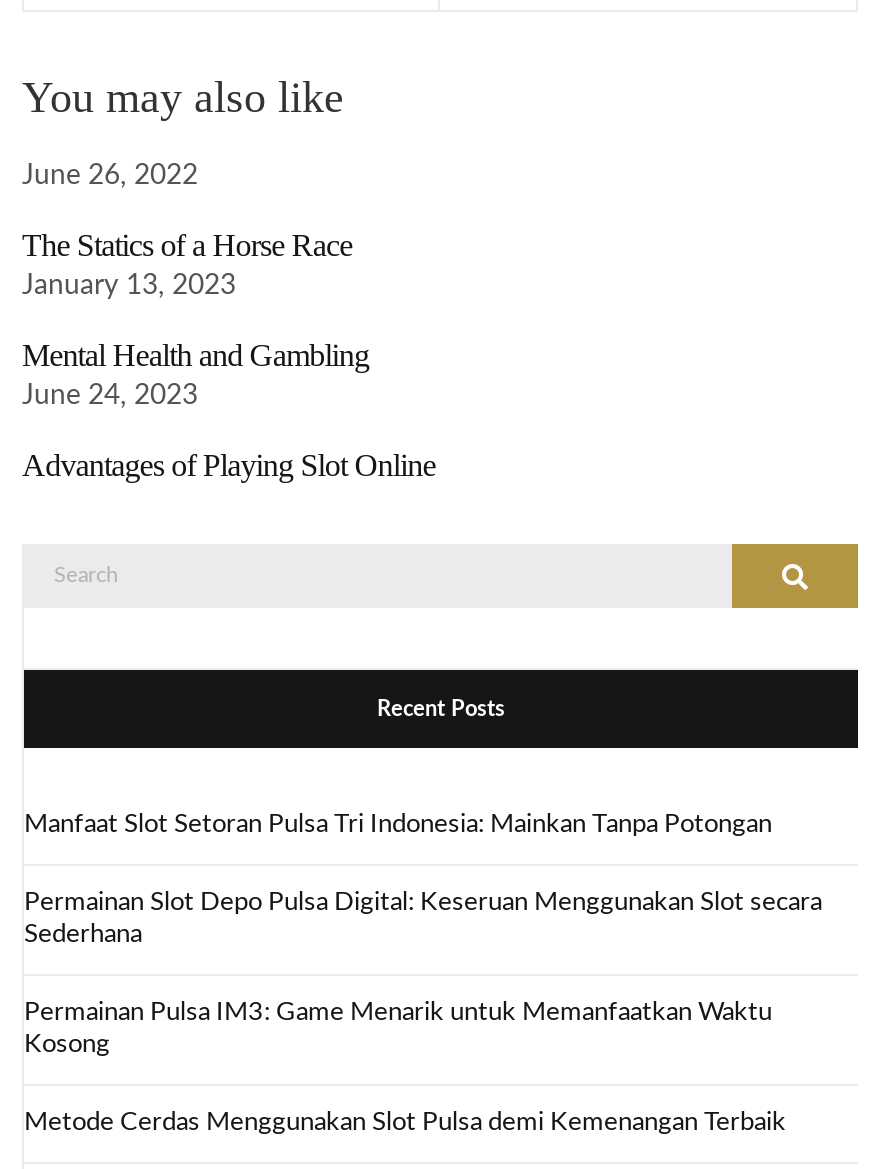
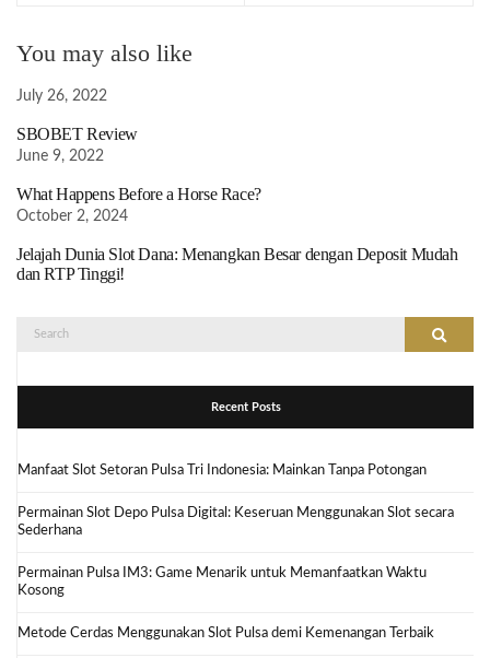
- June 26, 2022
+ July 26, 2022

- The Statics of a Horse Race
- January 13, 2023
+ SBOBET Review
+ June 9, 2022

- Mental Health and Gambling
- June 24, 2023
+ What Happens Before a Horse Race?
+ October 2, 2024

- Advantages of Playing Slot Online
+ Jelajah Dunia Slot Dana: Menangkan Besar dengan Deposit Mudah
+ dan RTP Tinggi!
